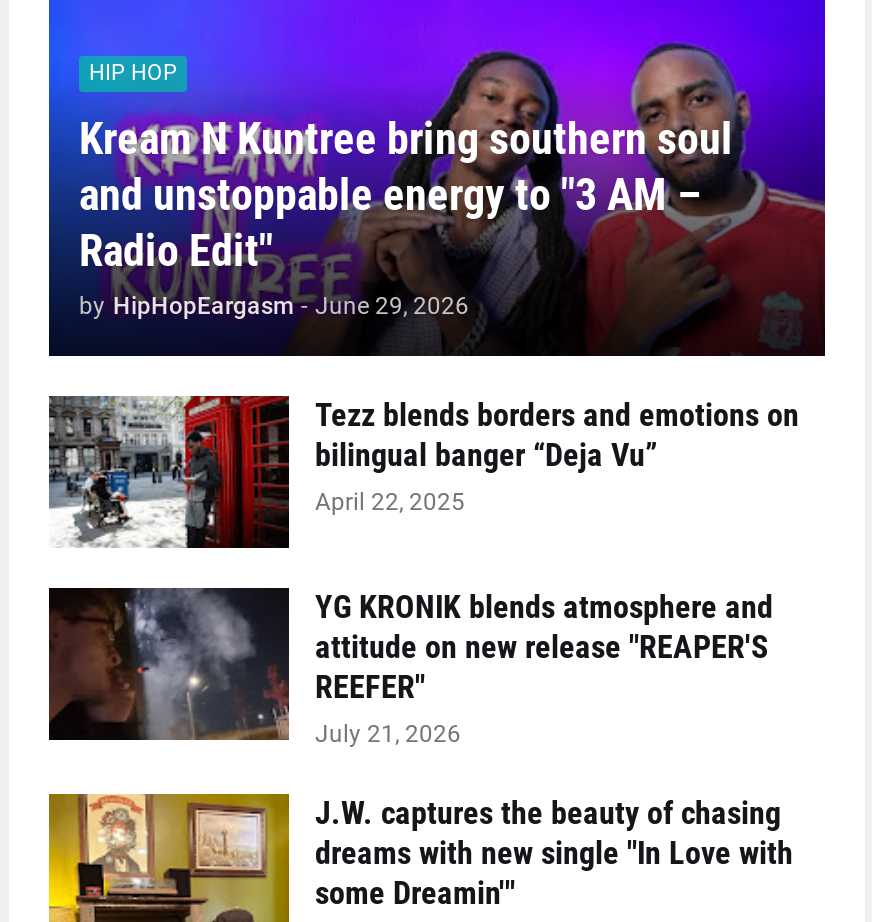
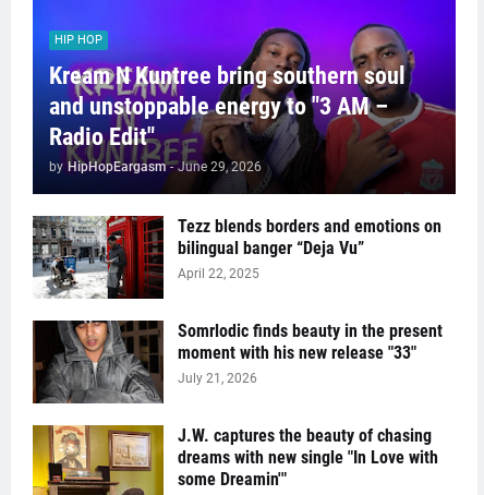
- [image]
- YG KRONIK blends atmosphere and
- attitude on new release "REAPER'S
- REEFER"
+ [image]
+ Somrlodic finds beauty in the present
+ moment with his new release "33"
